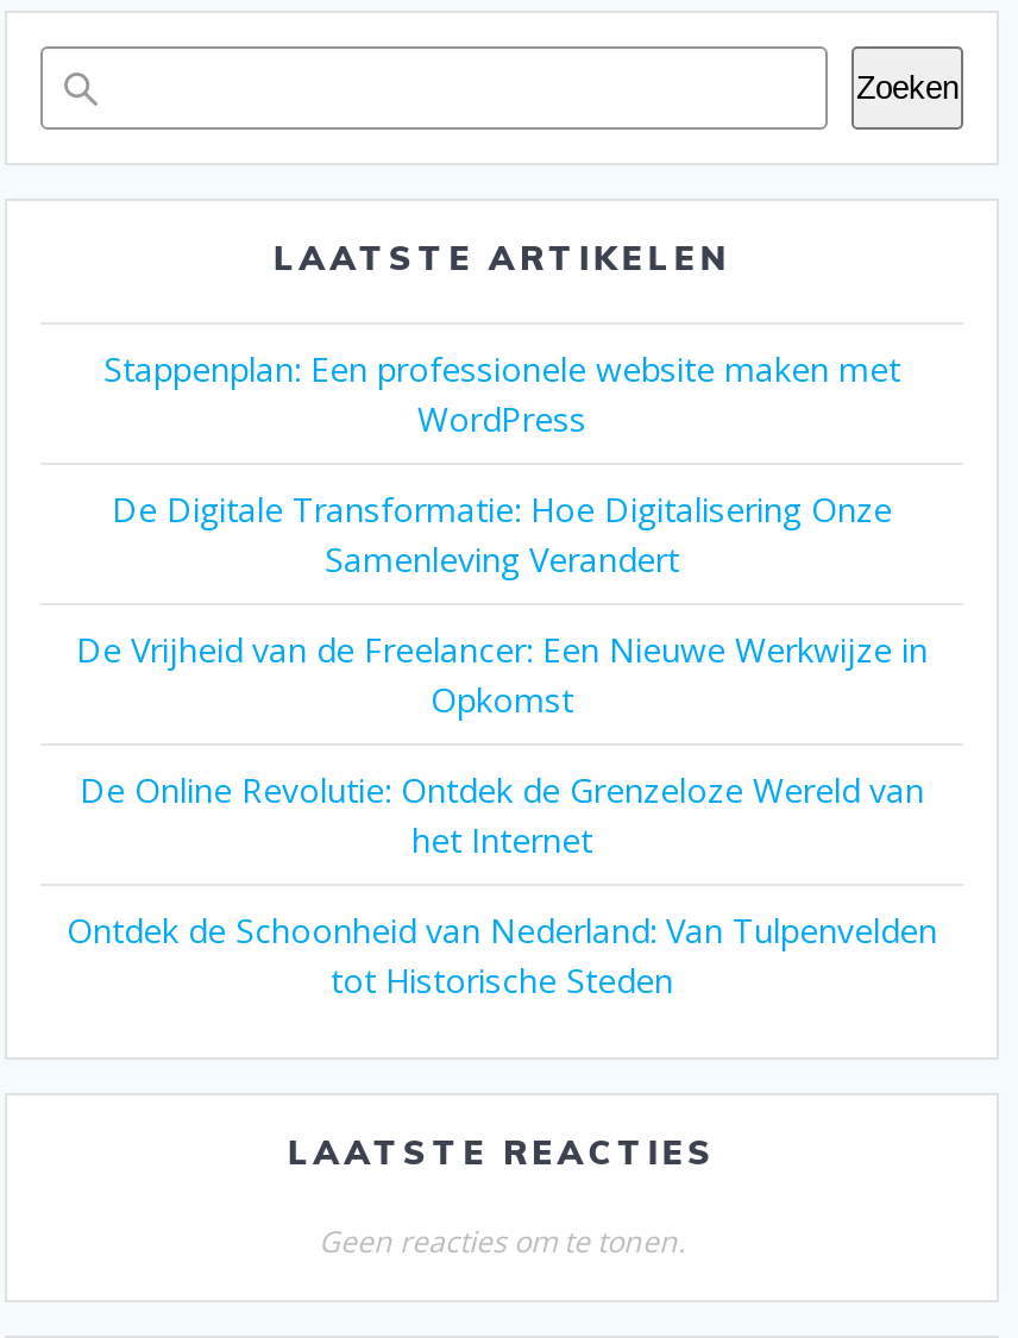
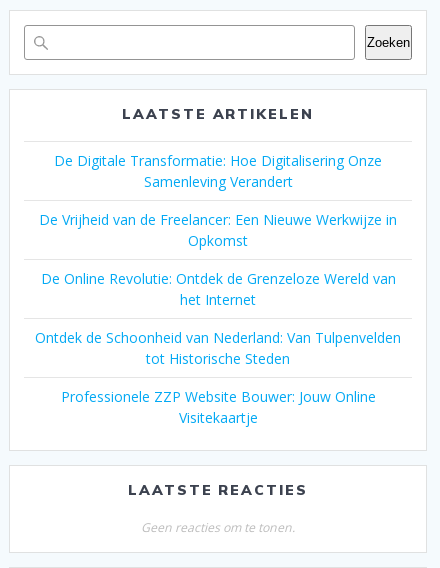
- Stappenplan: Een professionele website maken met
- WordPress

moved up: De Digitale Transformatie: Hoe Digitalisering Onze | Samenleving Verandert | De Vrijheid van de Freelancer: Een Nieuwe Werkwijze in | Opkomst | De Online Revolutie: Ontdek de Grenzeloze Wereld van | het Internet | Ontdek de Schoonheid van Nederland: Van Tulpenvelden | tot Historische Steden

+ Professionele ZZP Website Bouwer: Jouw Online
+ Visitekaartje
